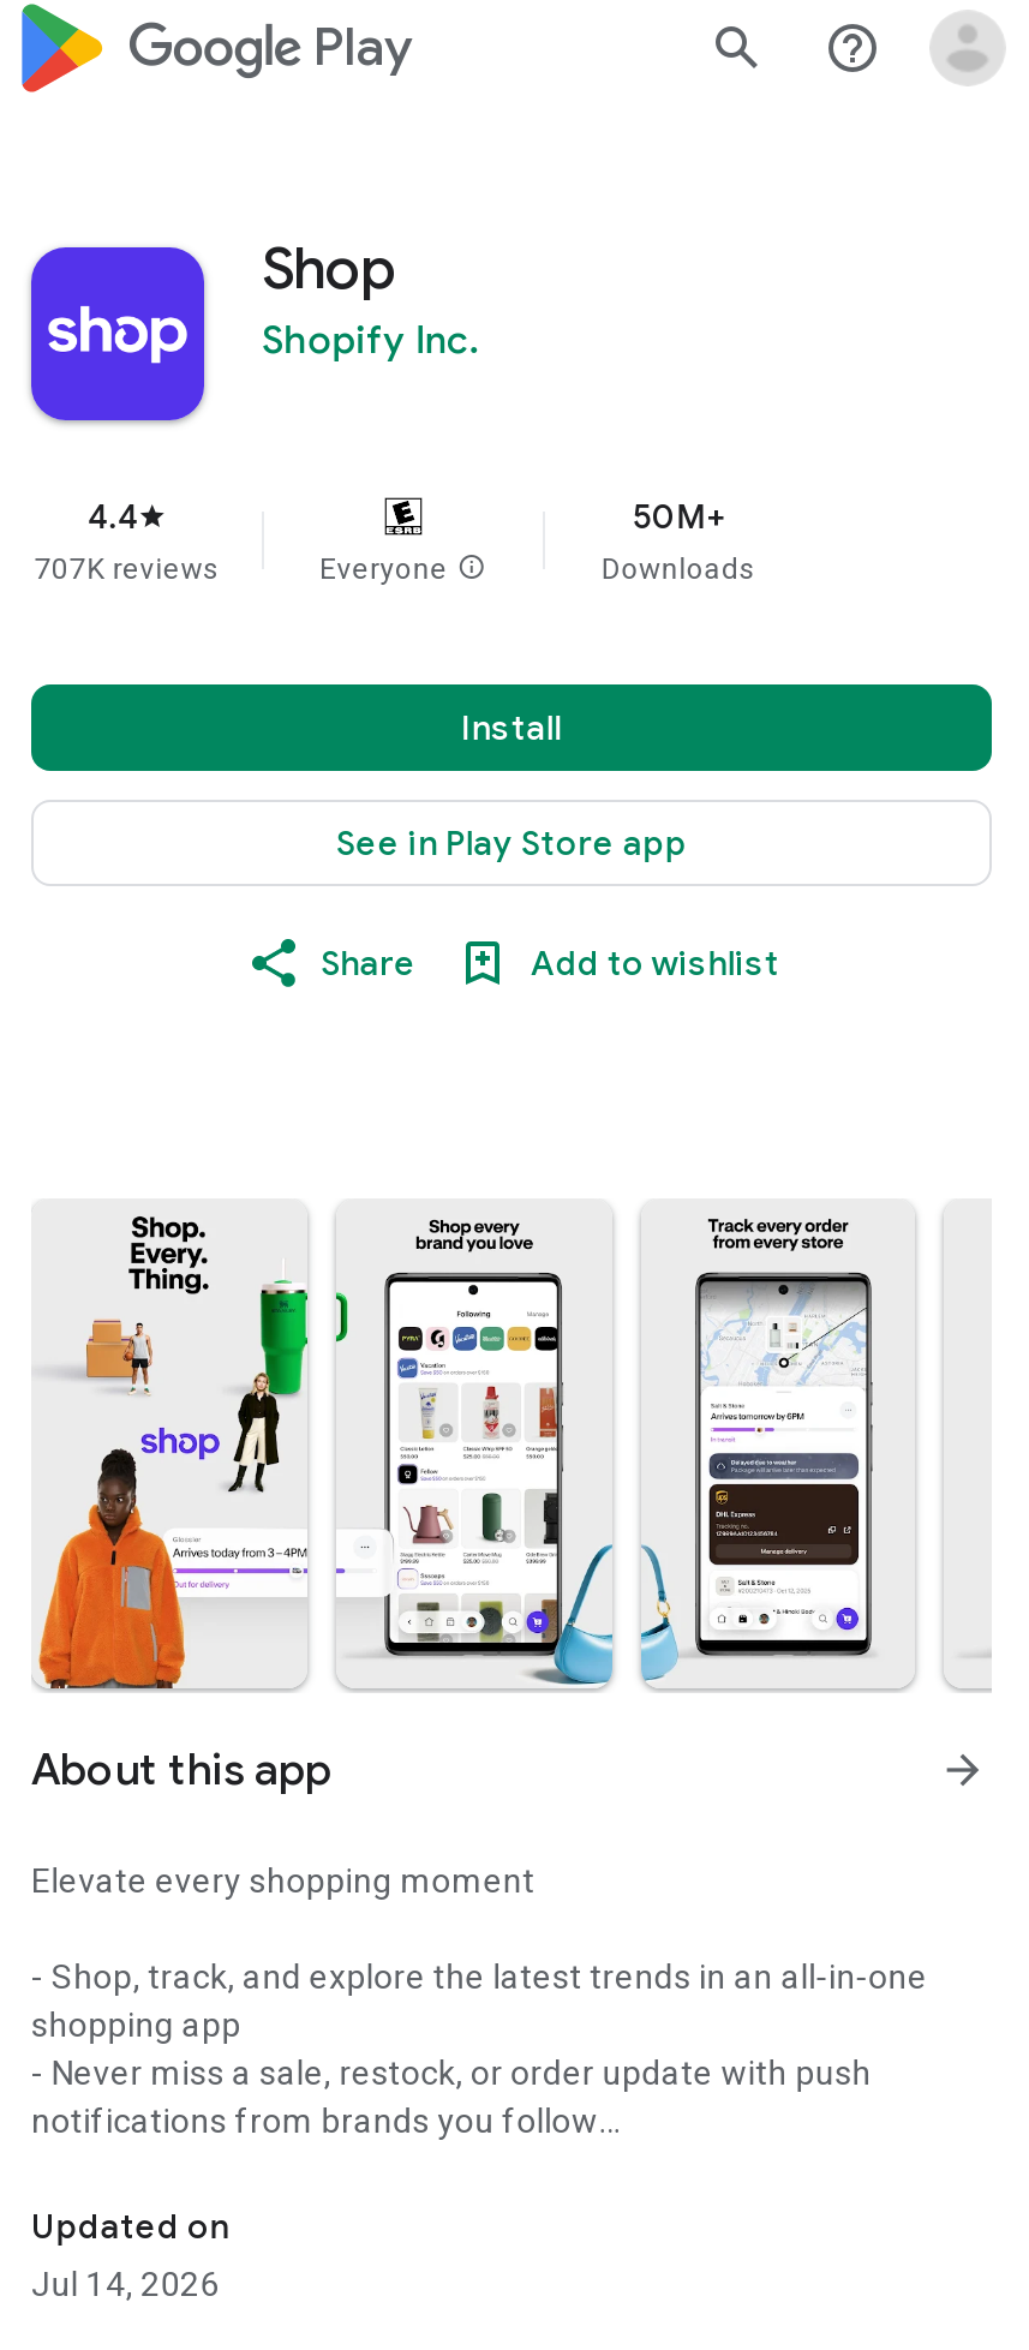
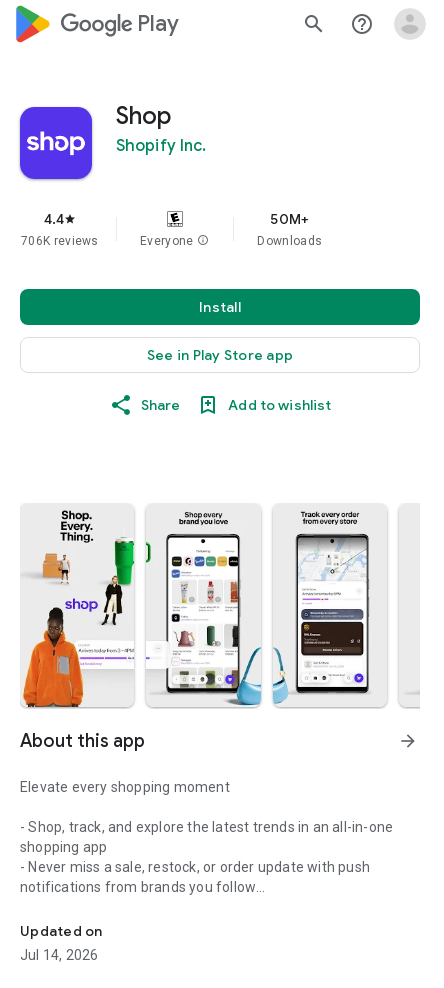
- 707K reviews
+ 706K reviews
